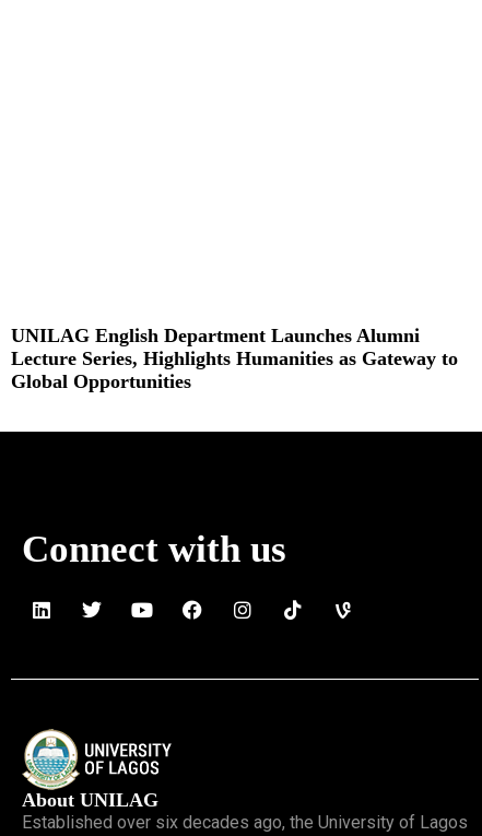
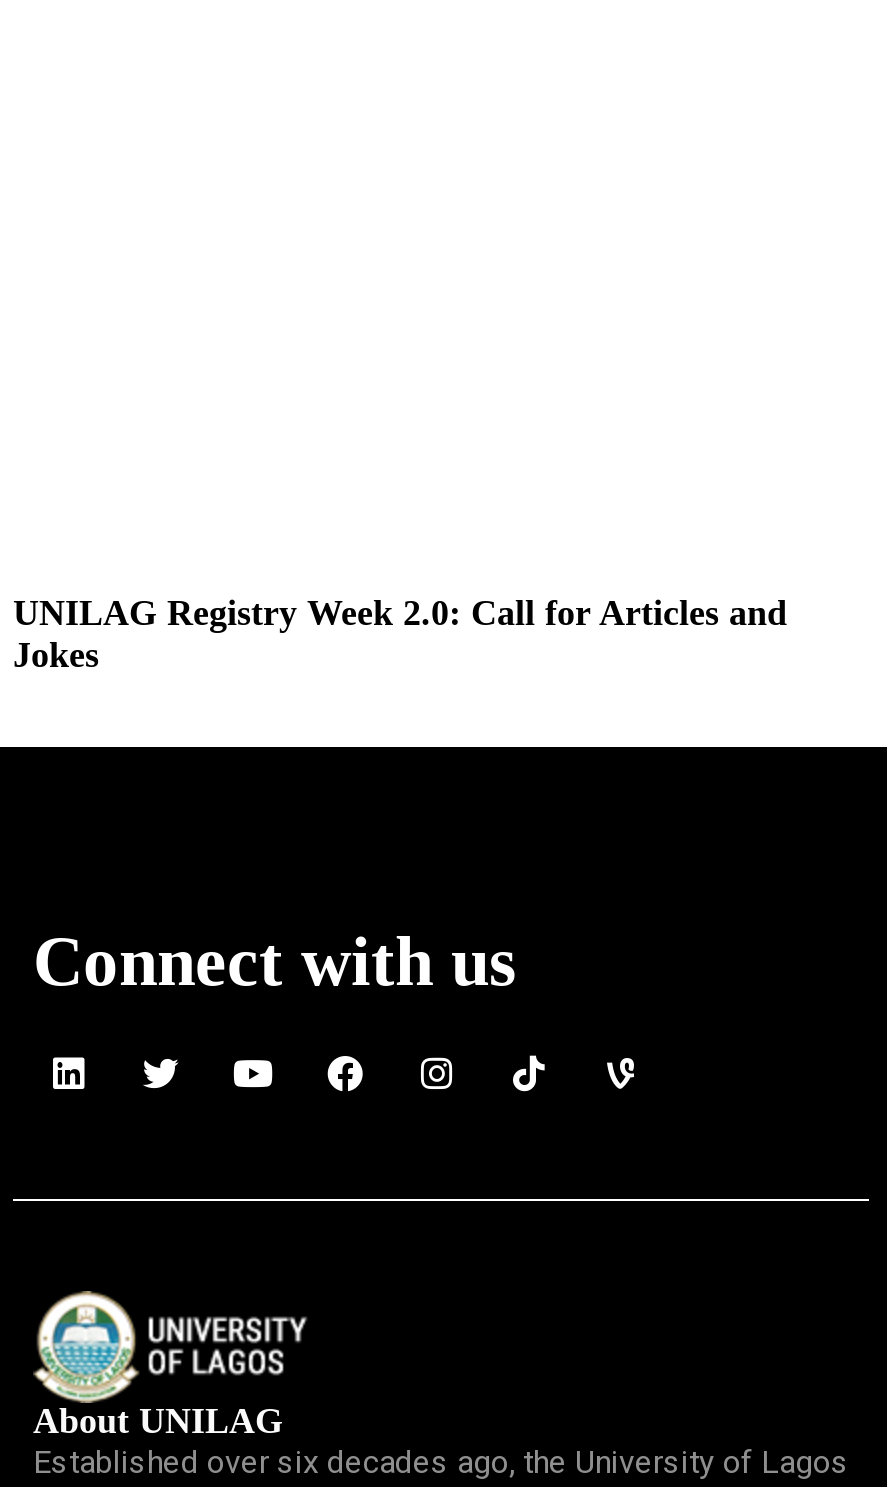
- UNILAG English Department Launches Alumni
- Lecture Series, Highlights Humanities as Gateway to
- Global Opportunities
+ UNILAG Registry Week 2.0: Call for Articles and
+ Jokes
